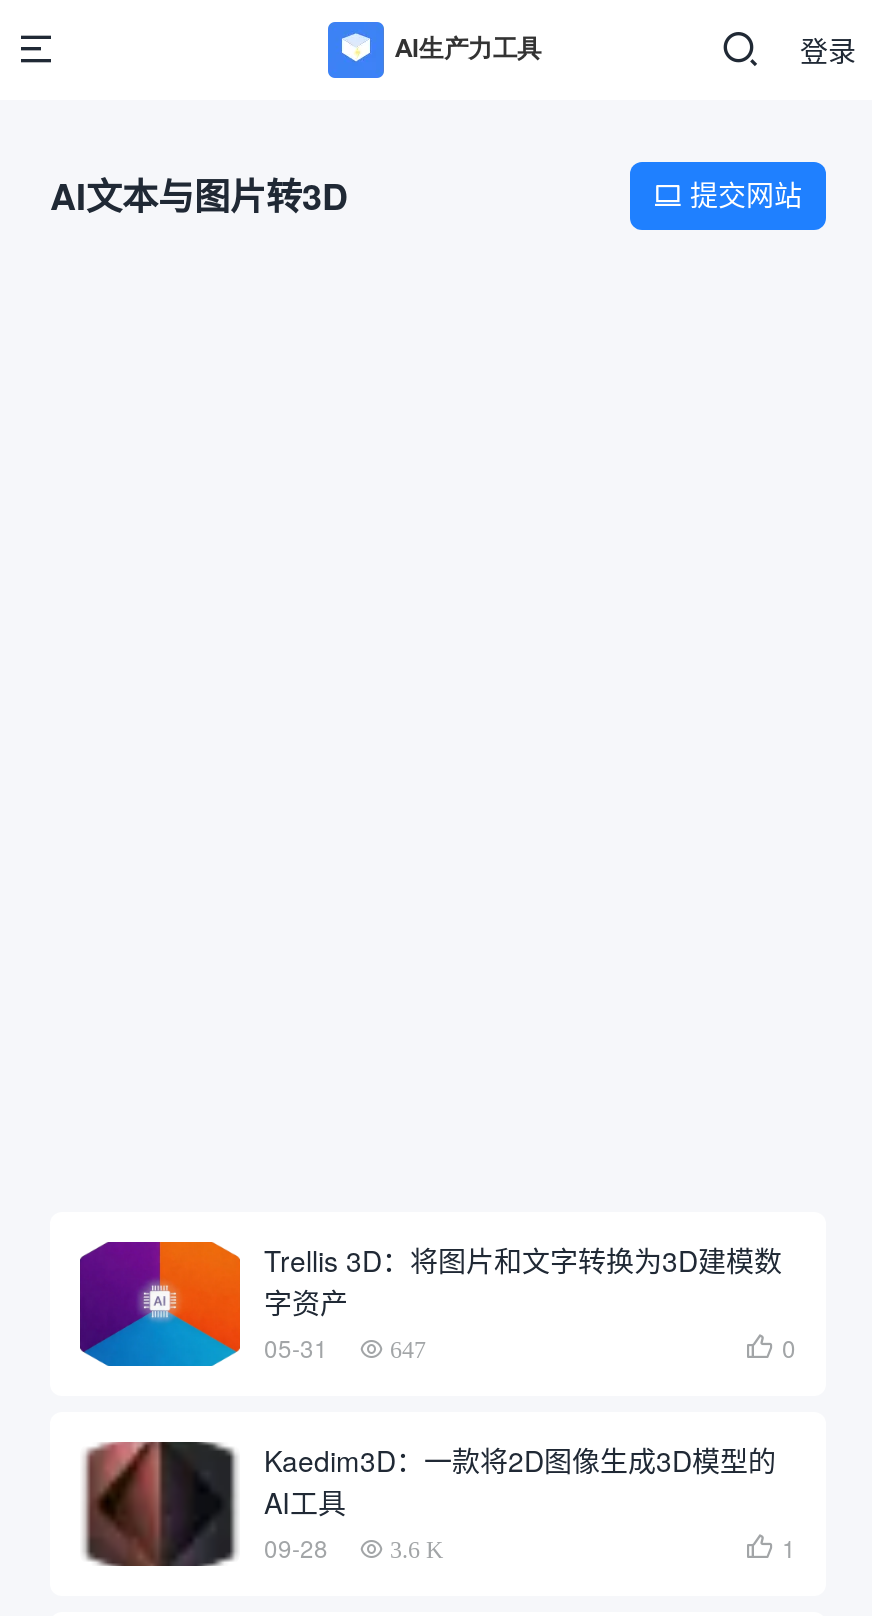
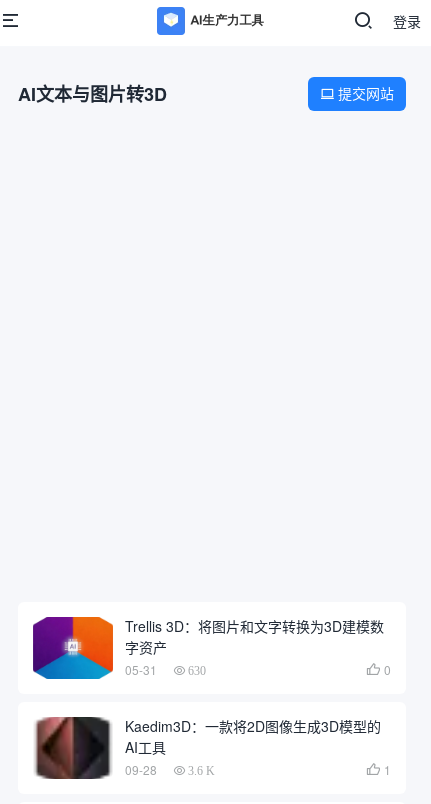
- 647
+ 630
